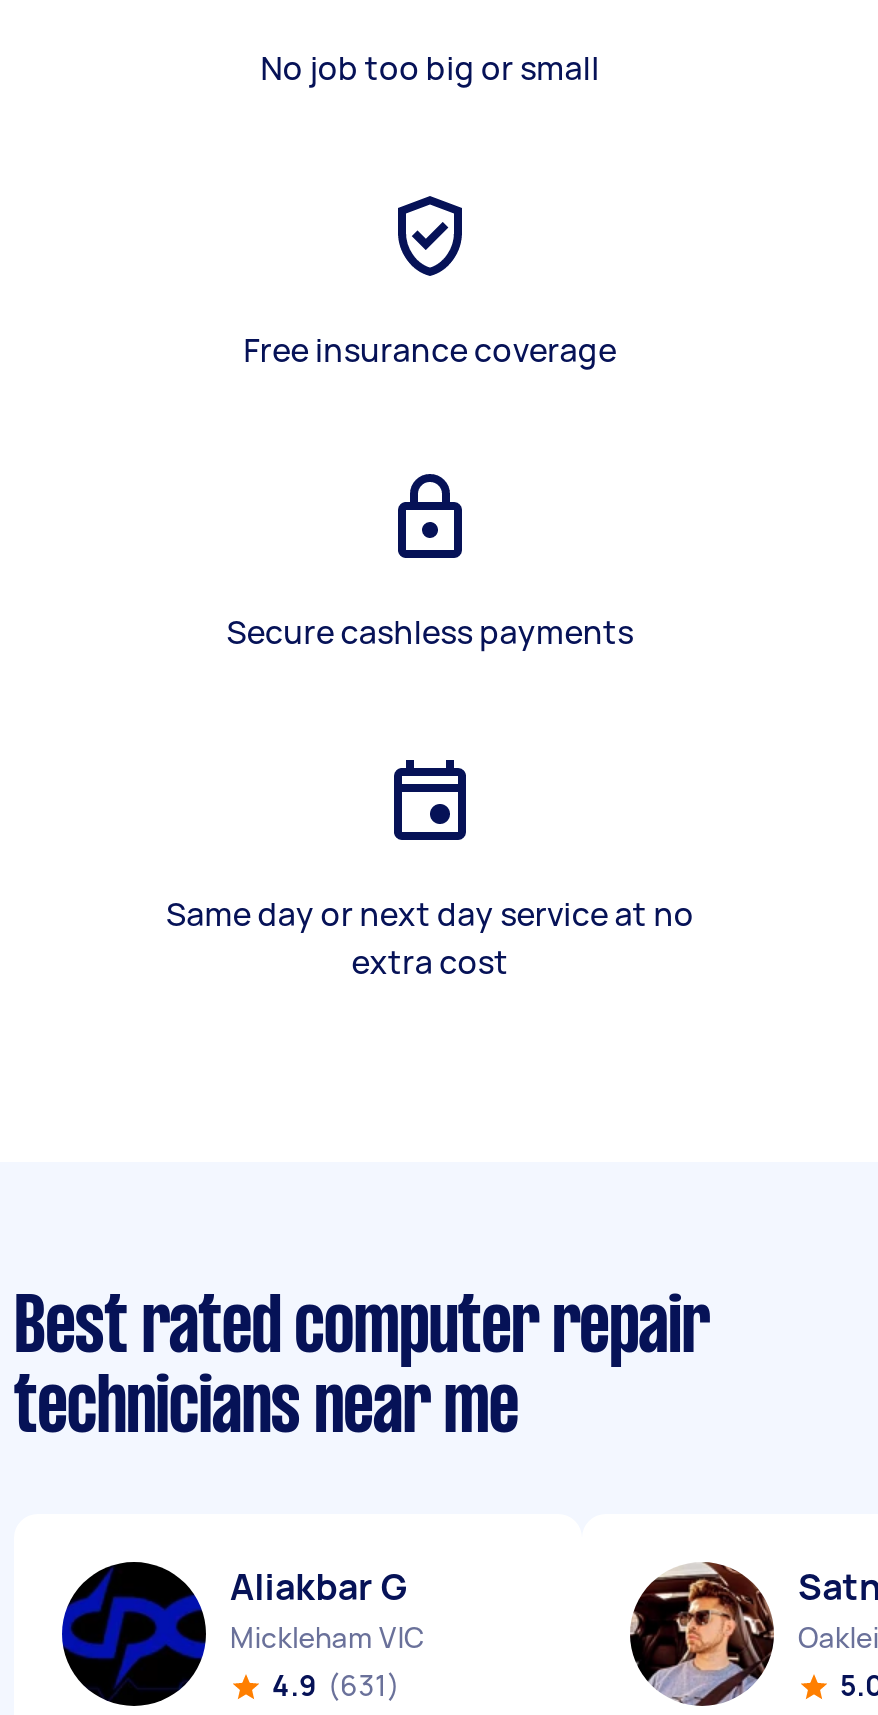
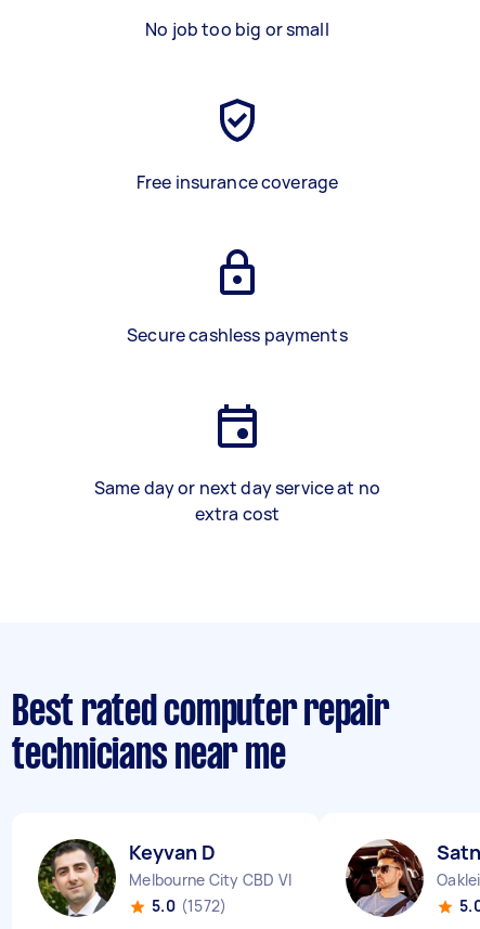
- [image]
- Aliakbar G
- Mickleham VIC
- 4.9 (631)
+ [image]
+ Keyvan D
+ Melbourne City CBD VIC
+ 5.0 (1572)
